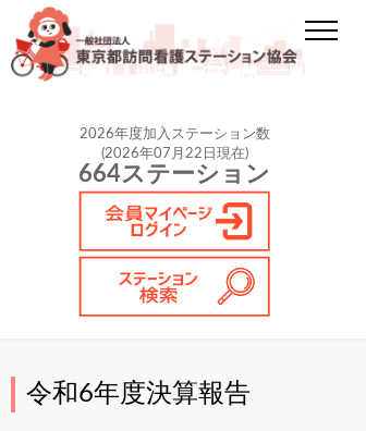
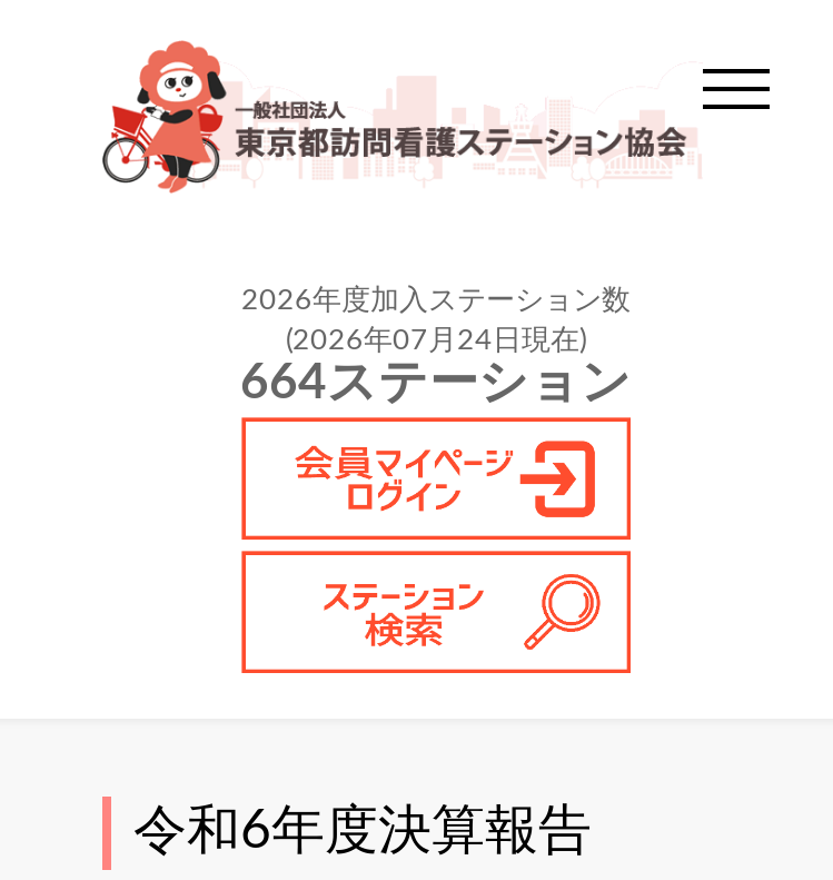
- (2026年07月22日現在)
+ (2026年07月24日現在)
